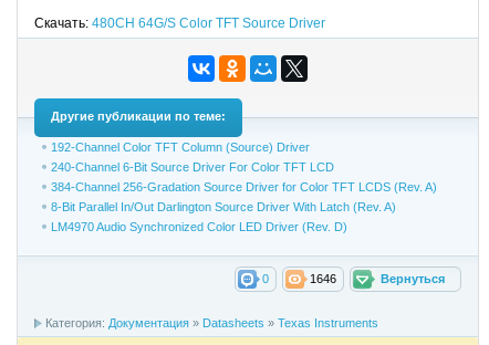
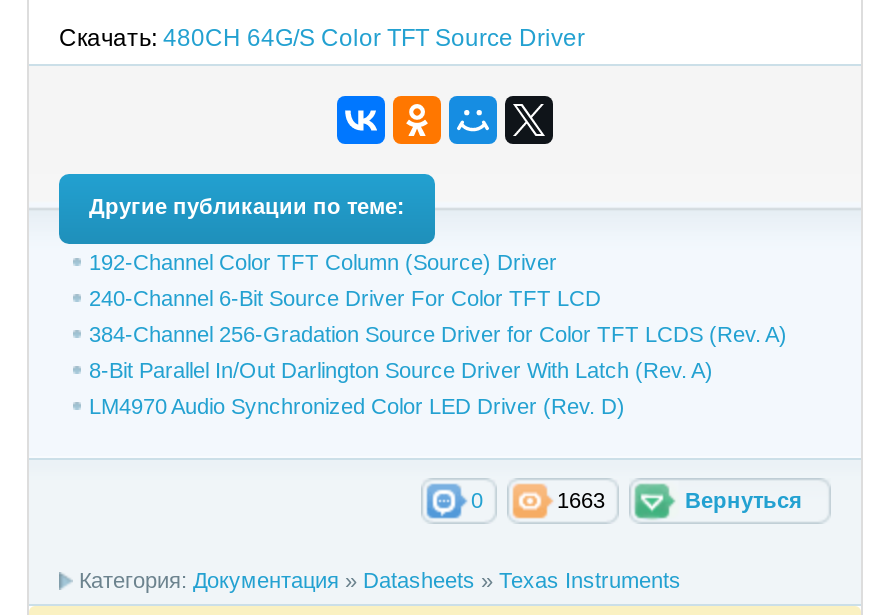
- 1646
+ 1663
